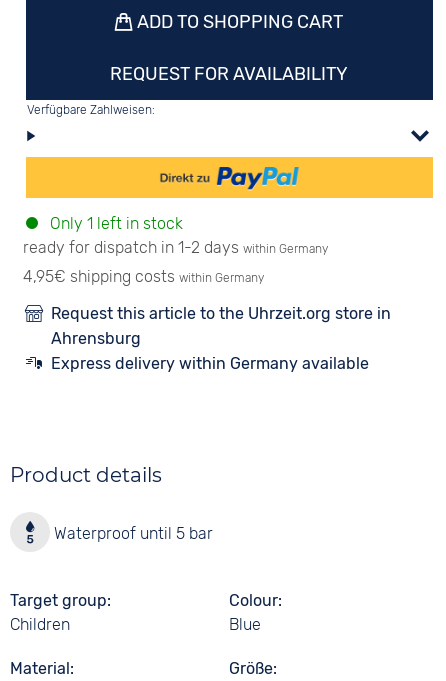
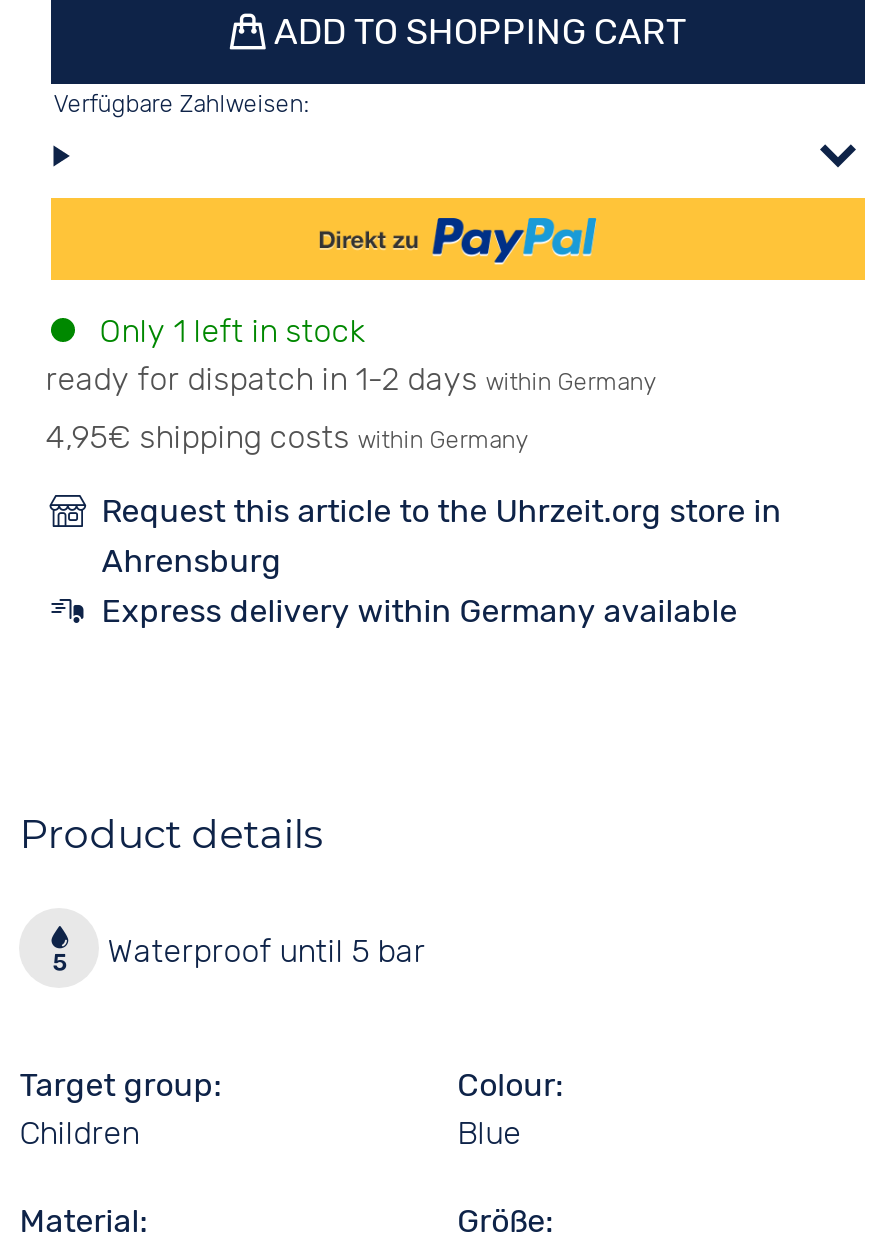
- REQUEST FOR AVAILABILITY
